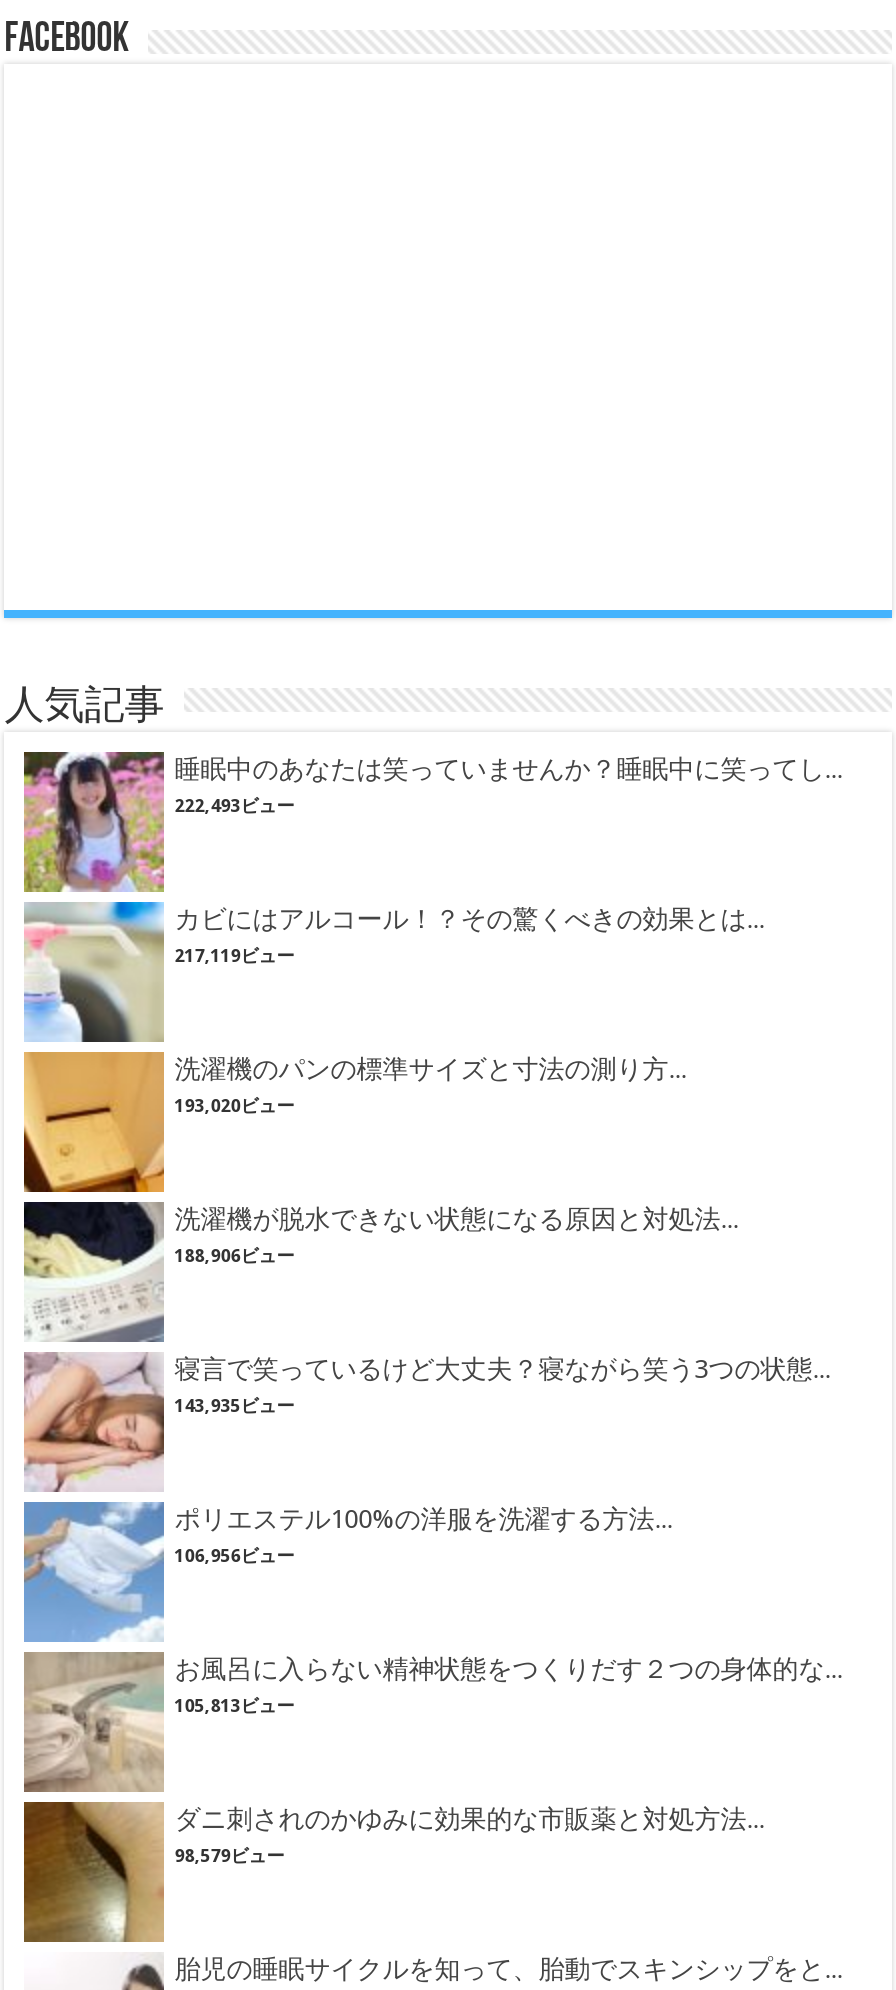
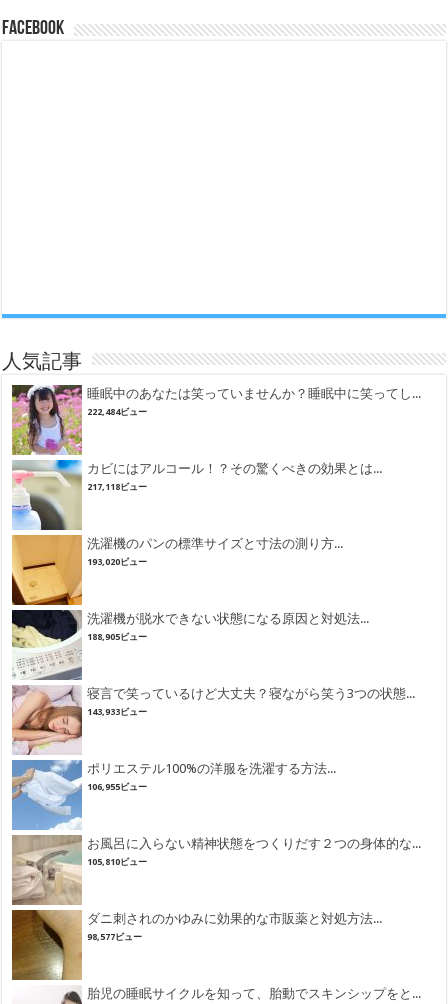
- 222,493ビュー
+ 222,484ビュー

- 217,119ビュー
+ 217,118ビュー

- 188,906ビュー
+ 188,905ビュー

- 143,935ビュー
+ 143,933ビュー

- 106,956ビュー
+ 106,955ビュー

- 105,813ビュー
+ 105,810ビュー

- 98,579ビュー
+ 98,577ビュー
